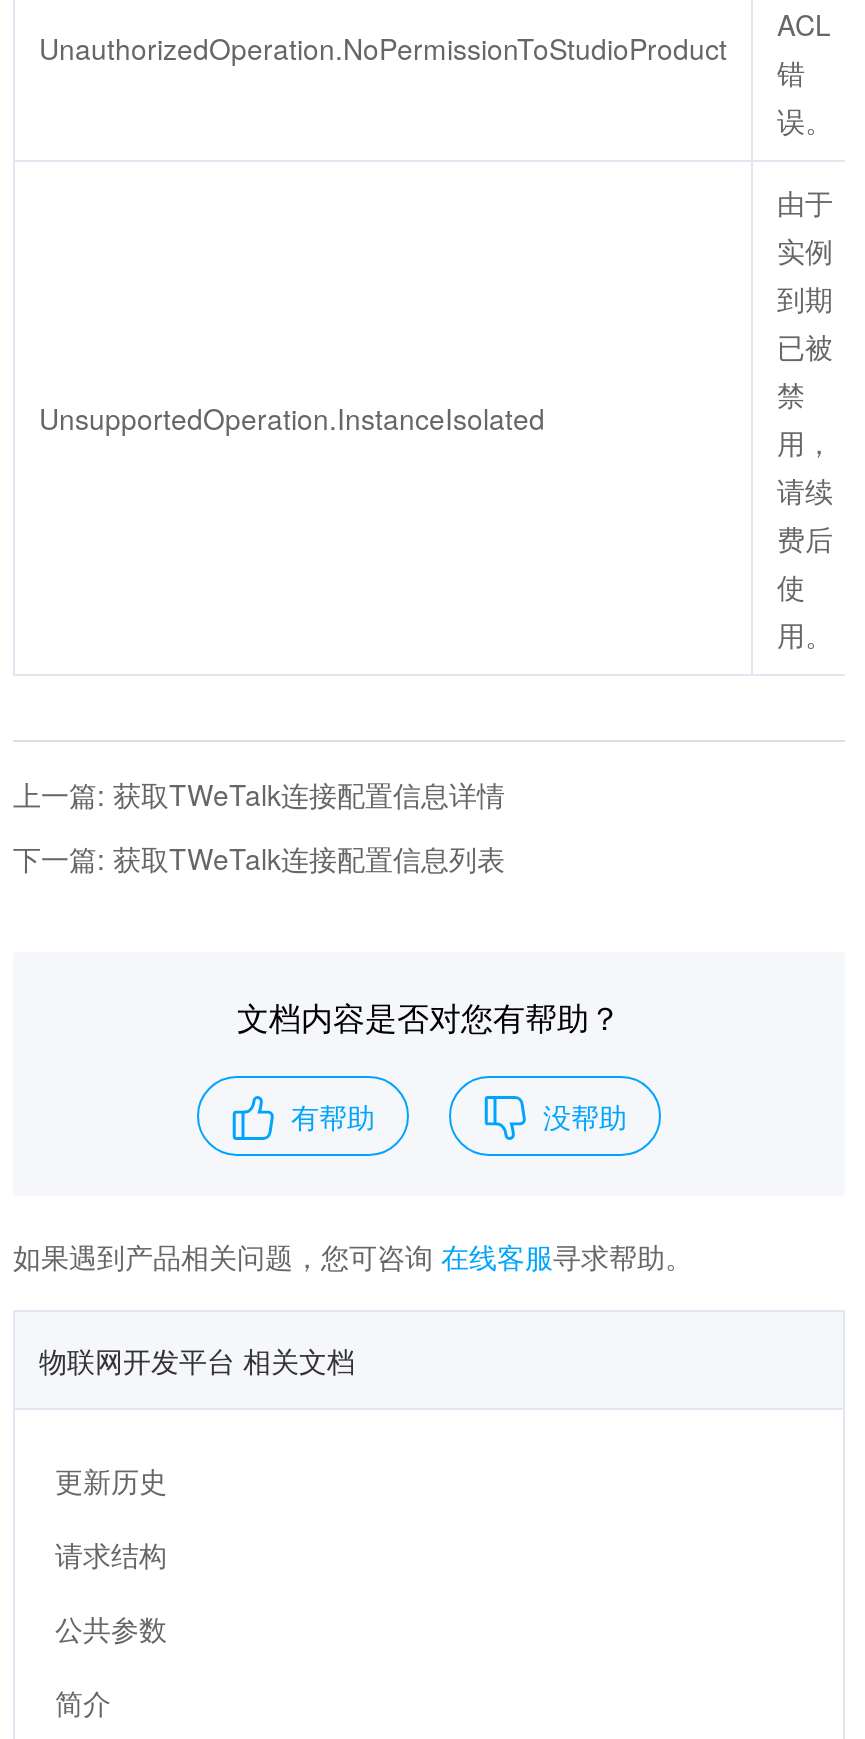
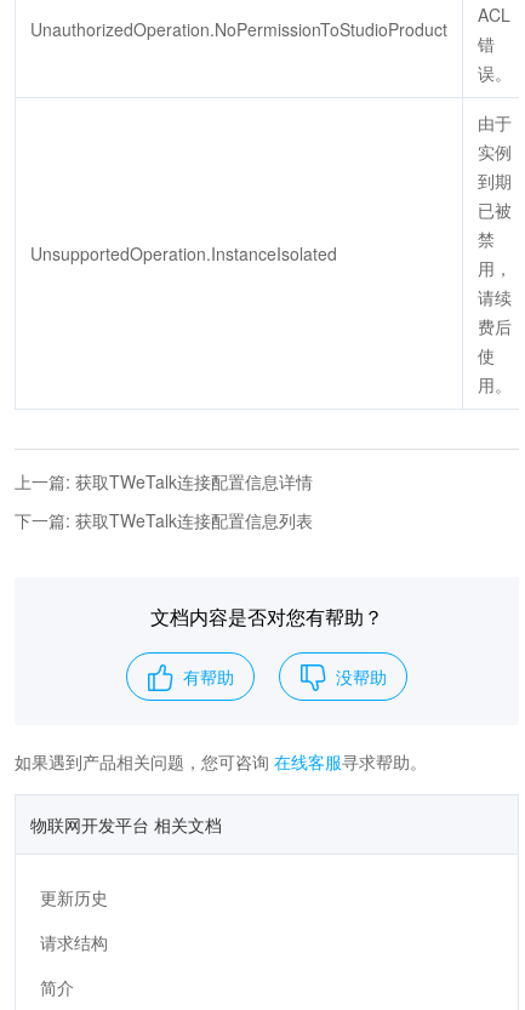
- 公共参数
